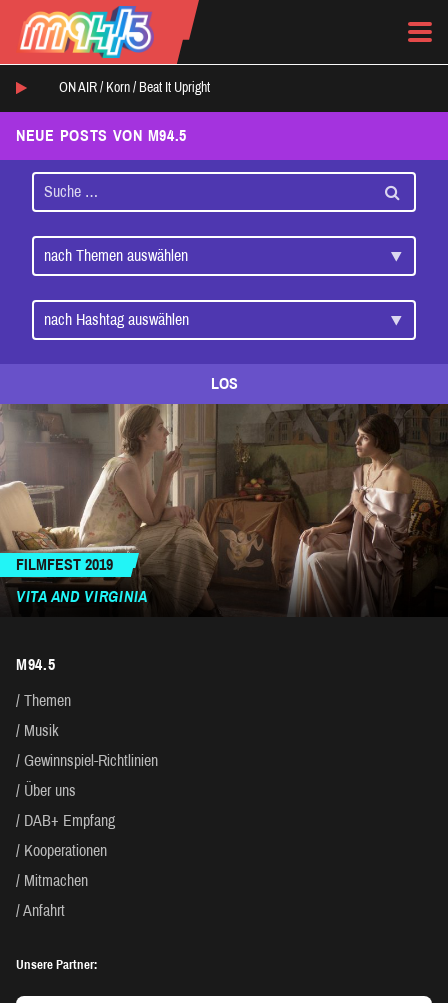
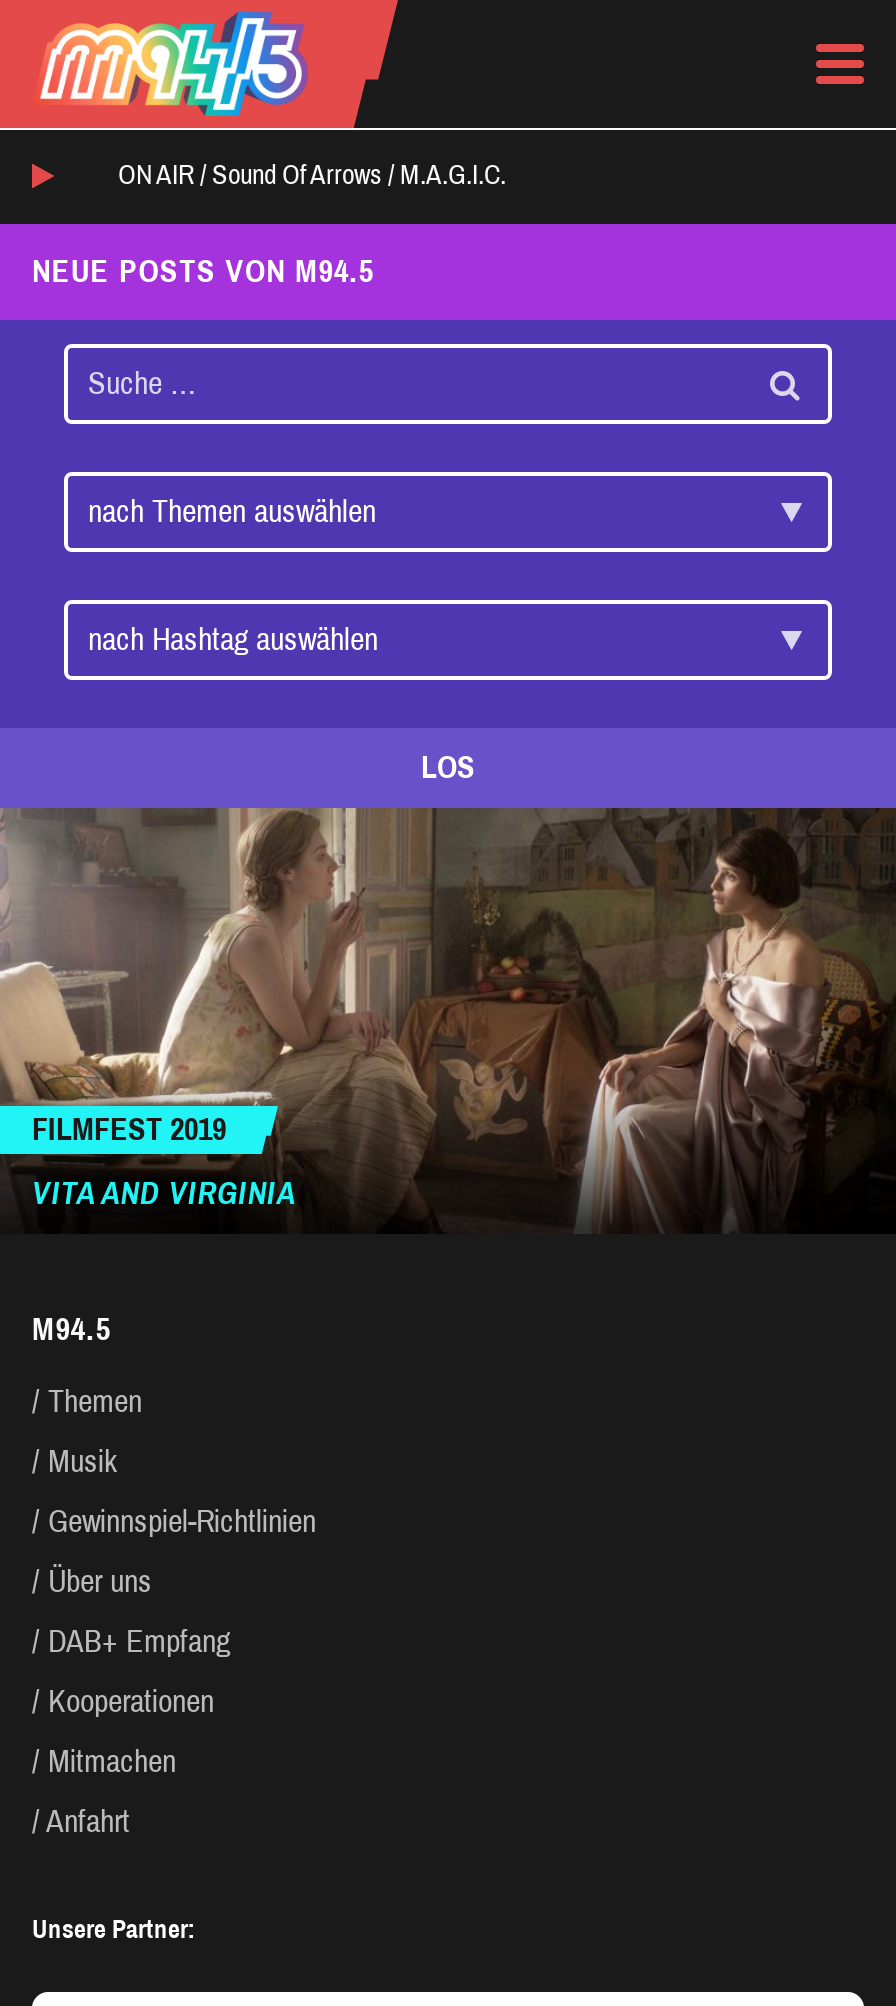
- ON AIR / Korn / Beat It Upright
+ ON AIR / Sound Of Arrows / M.A.G.I.C.
